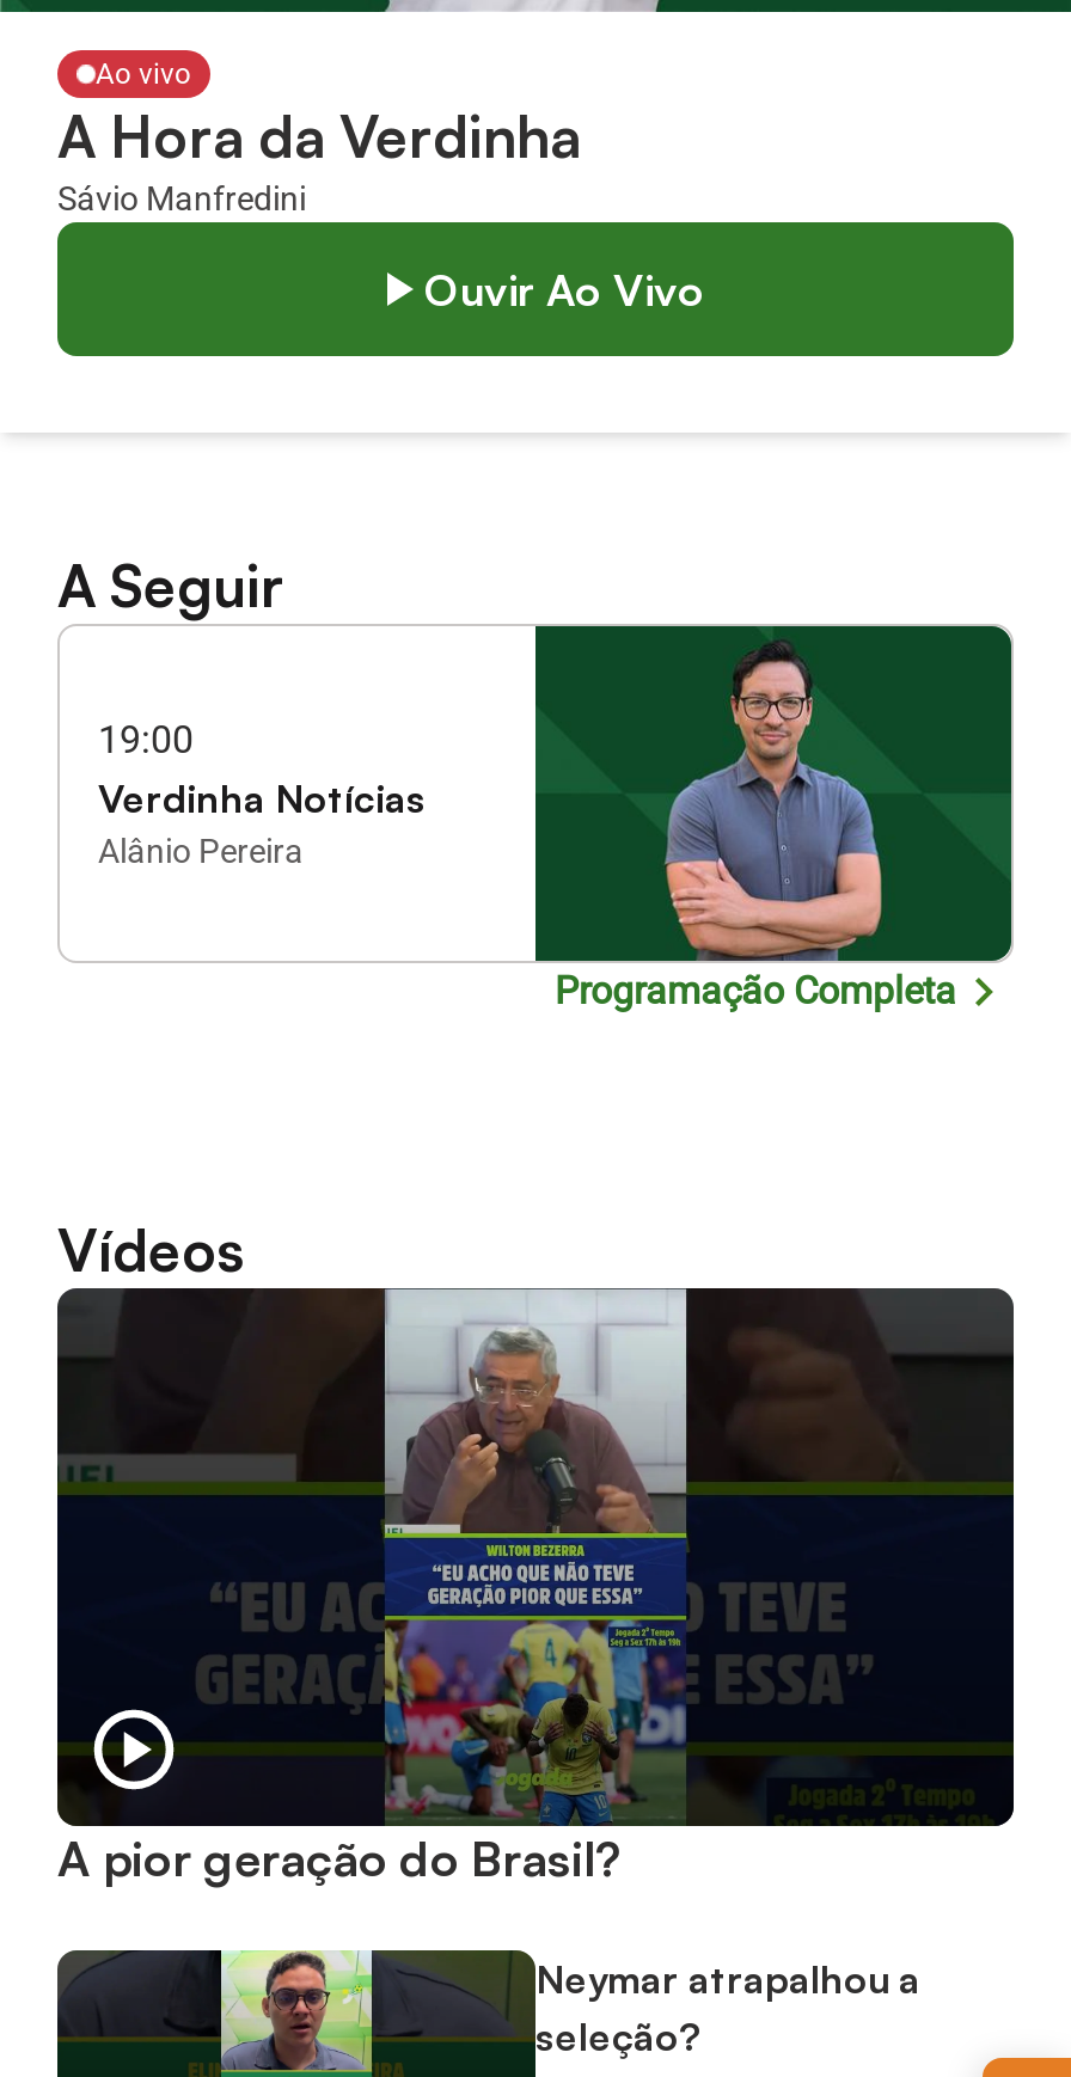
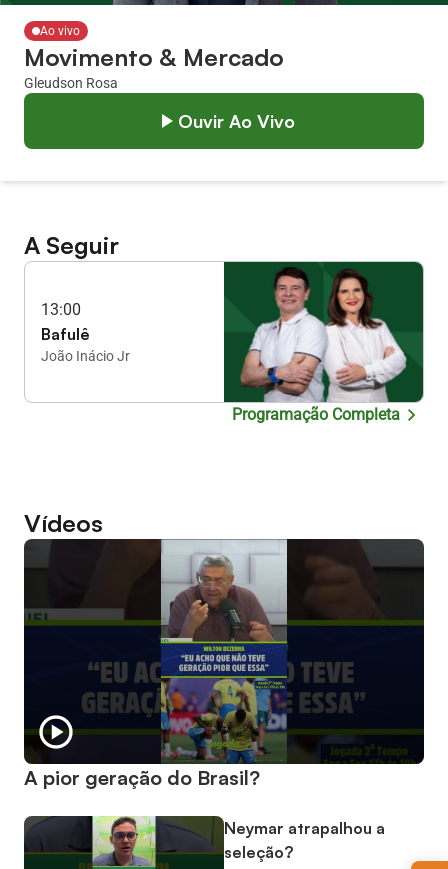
- A Hora da Verdinha
- Sávio Manfredini
+ Movimento & Mercado
+ Gleudson Rosa

- [image]
+ [image]

- 19:00
- Verdinha Notícias
- Alânio Pereira
+ 13:00
+ Bafulê
+ João Inácio Jr
